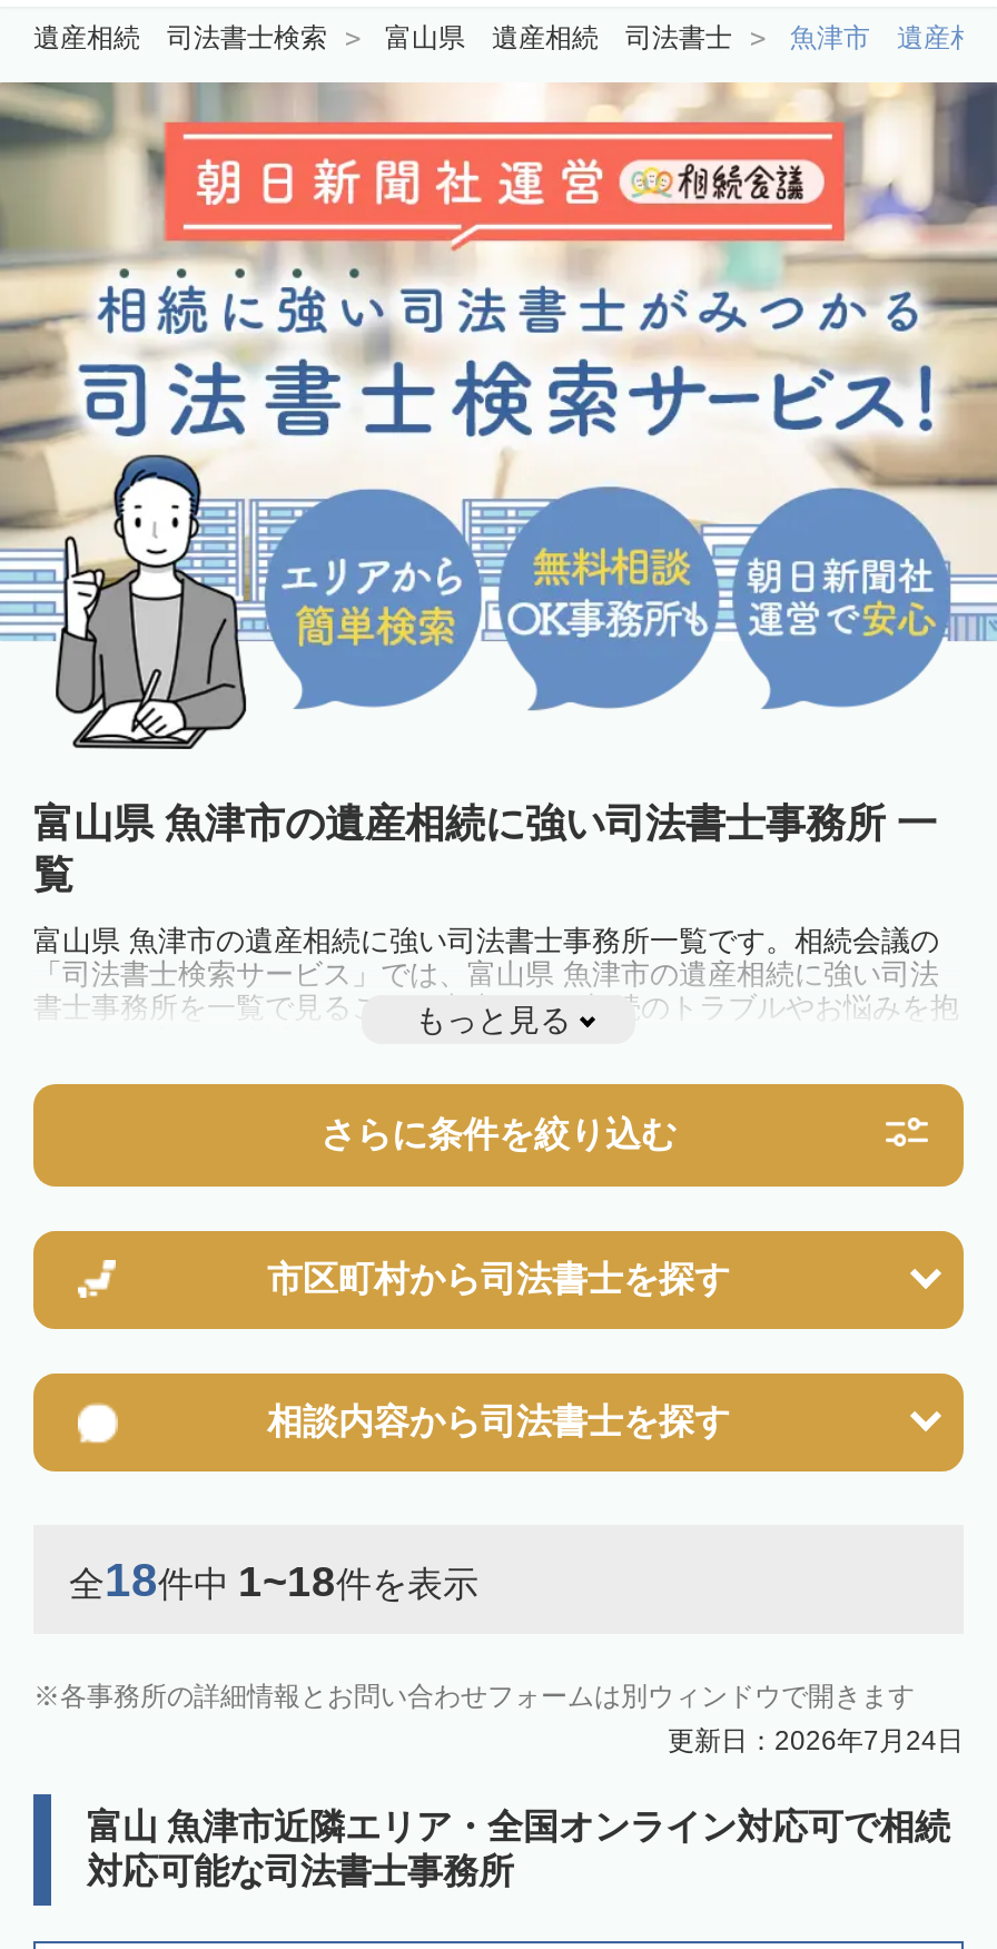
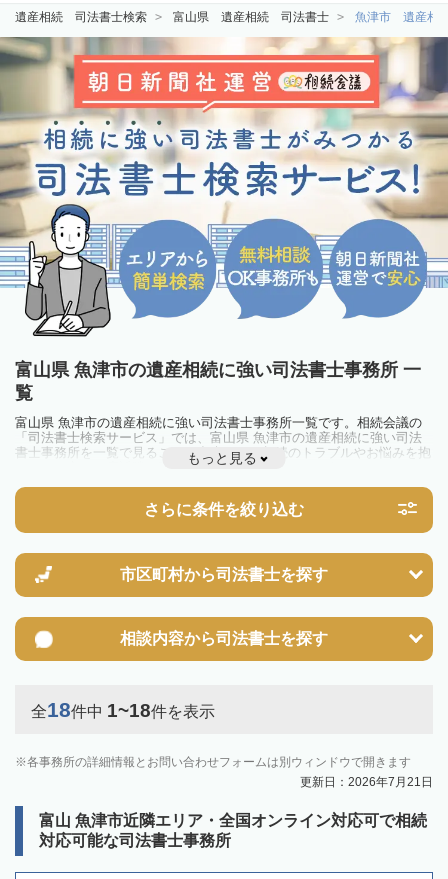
- 更新日：2026年7月24日
+ 更新日：2026年7月21日
